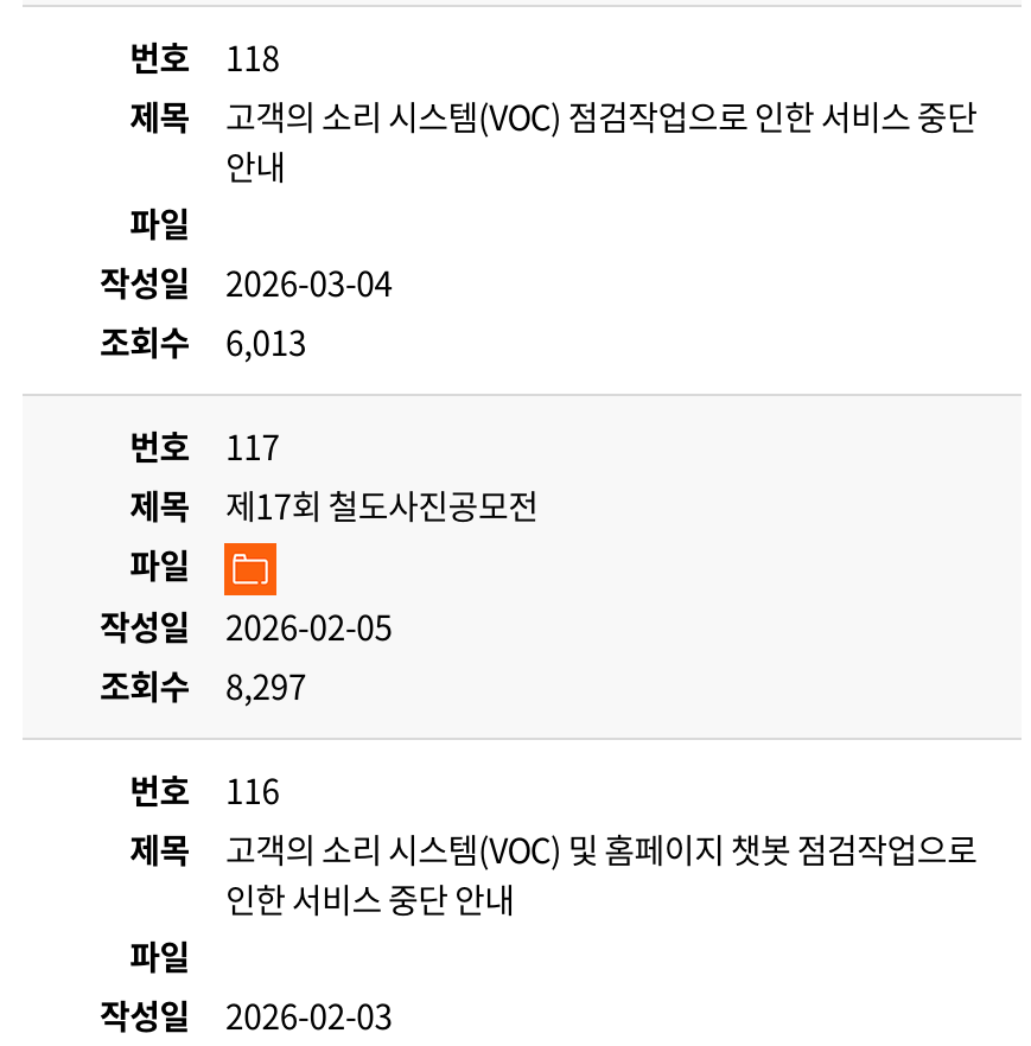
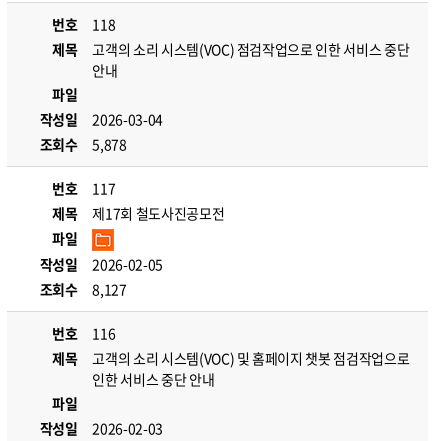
- 조회수 6,013
+ 조회수 5,878

- 조회수 8,297
+ 조회수 8,127
